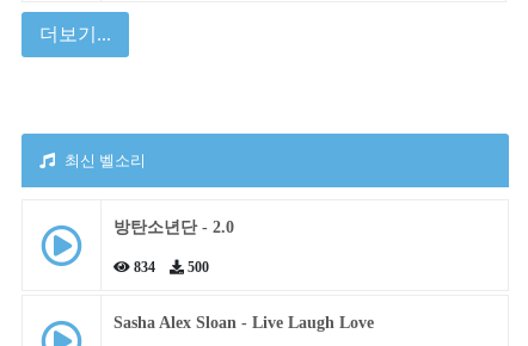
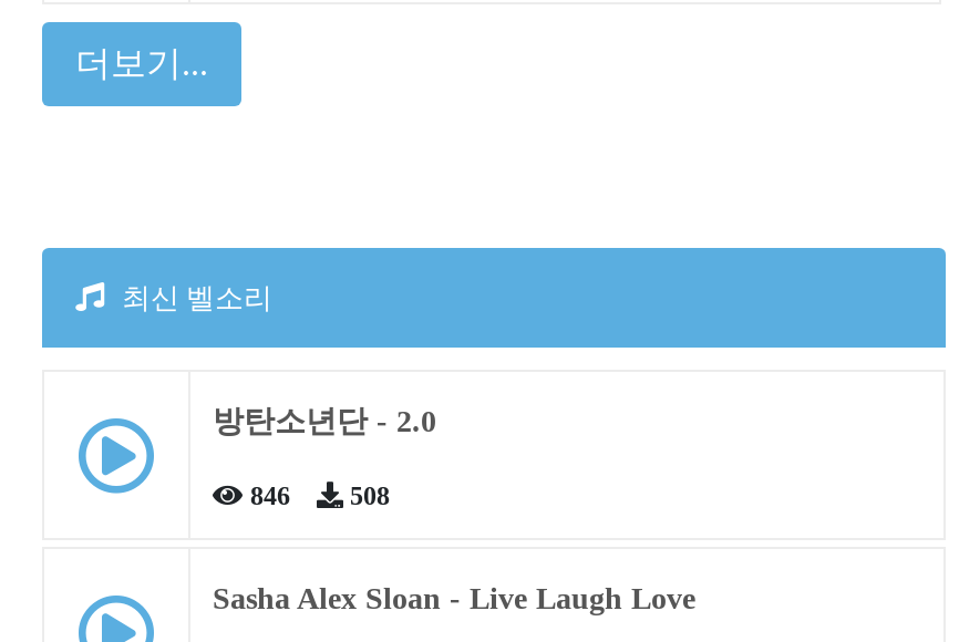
- 834
+ 846

- 500
+ 508
